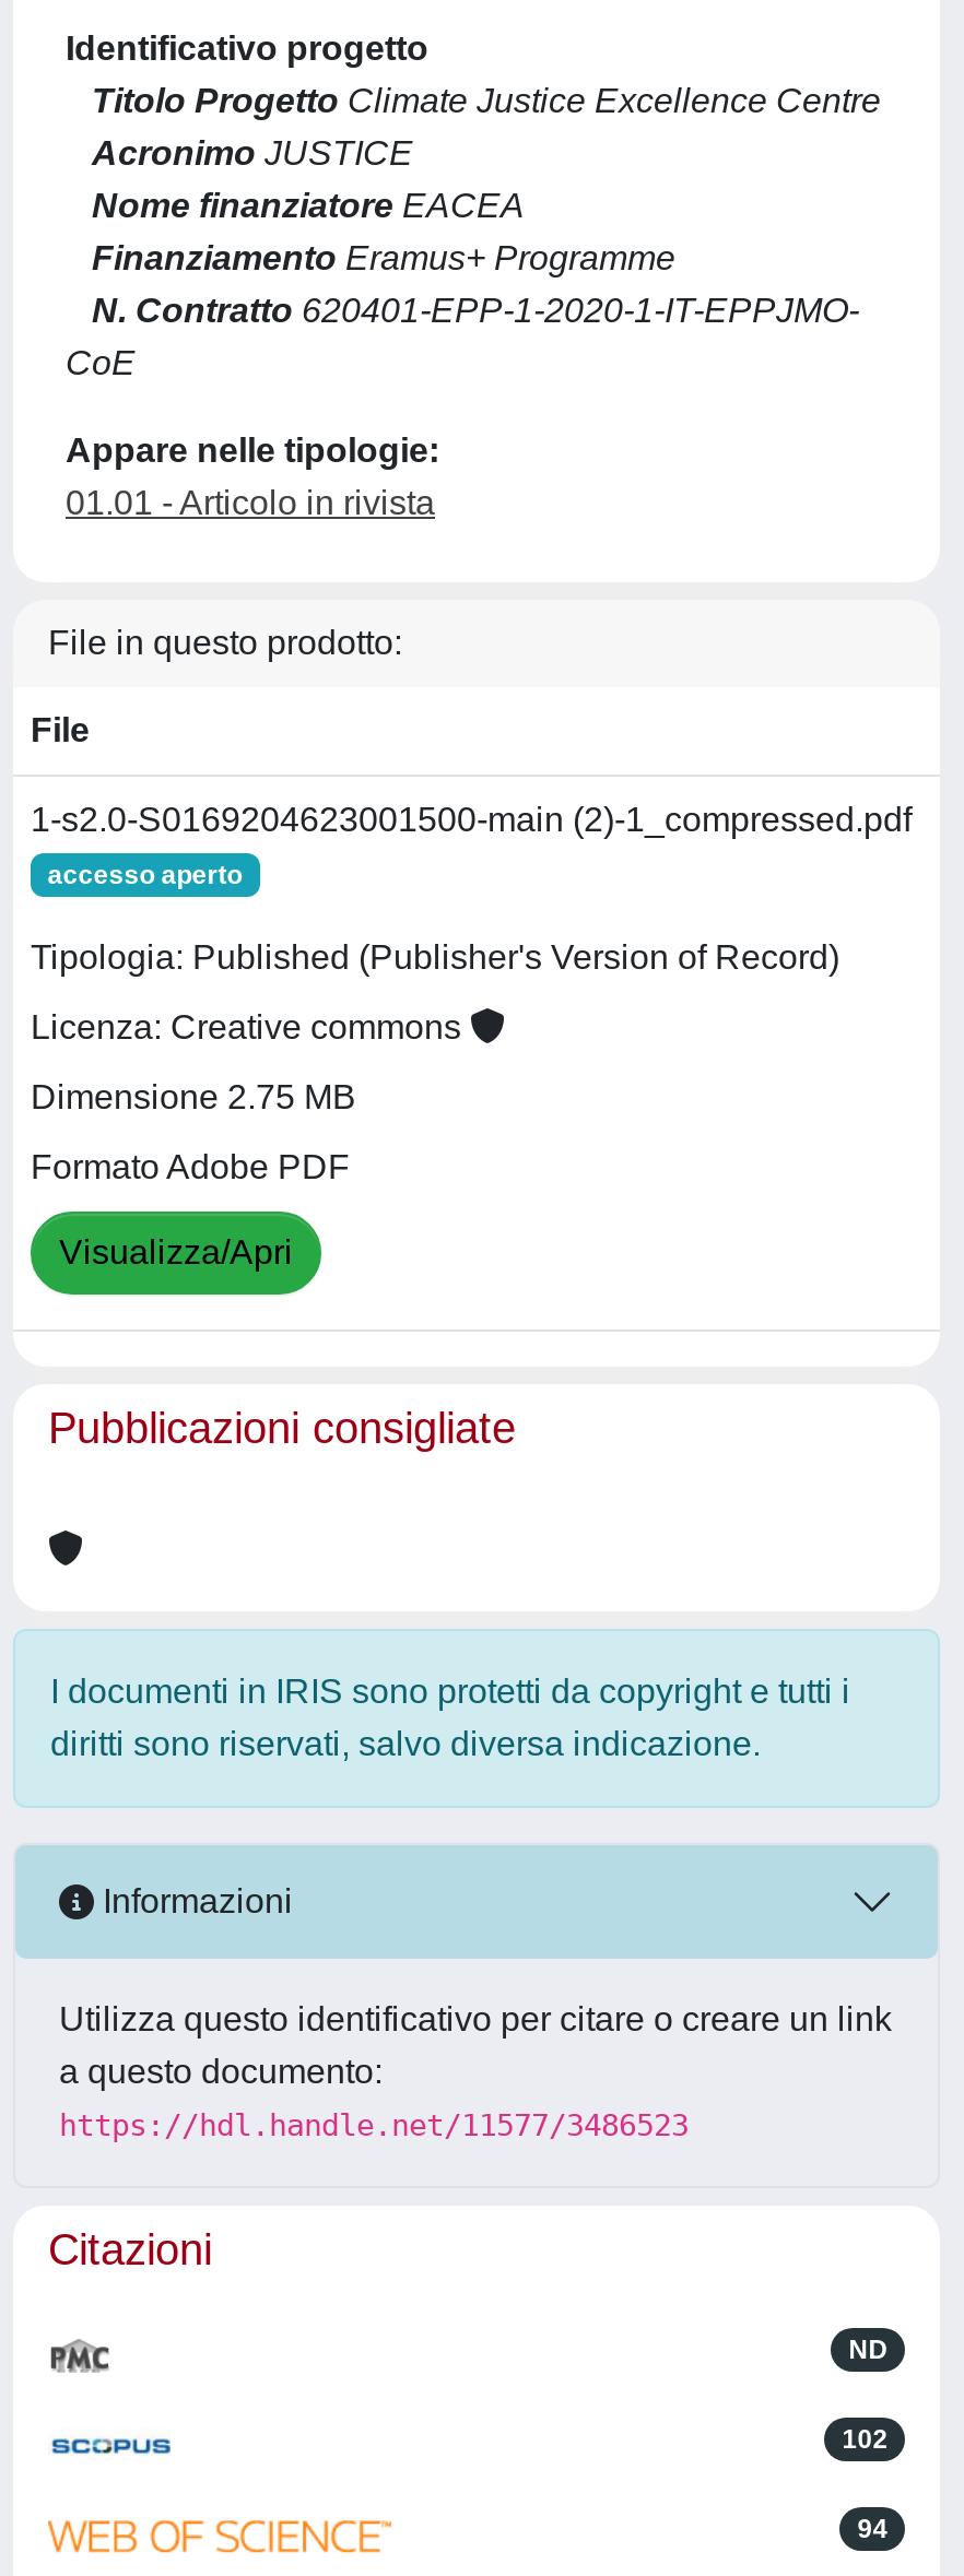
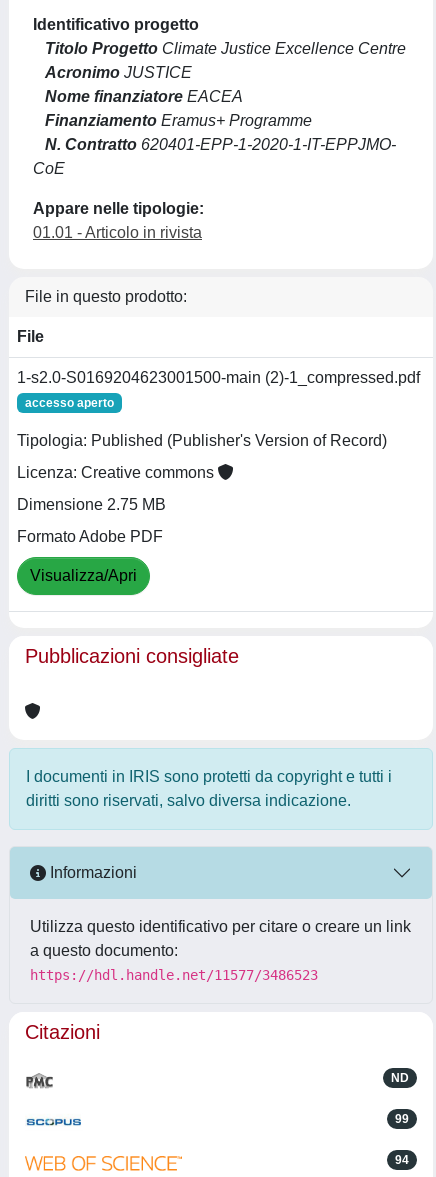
- 102
+ 99
